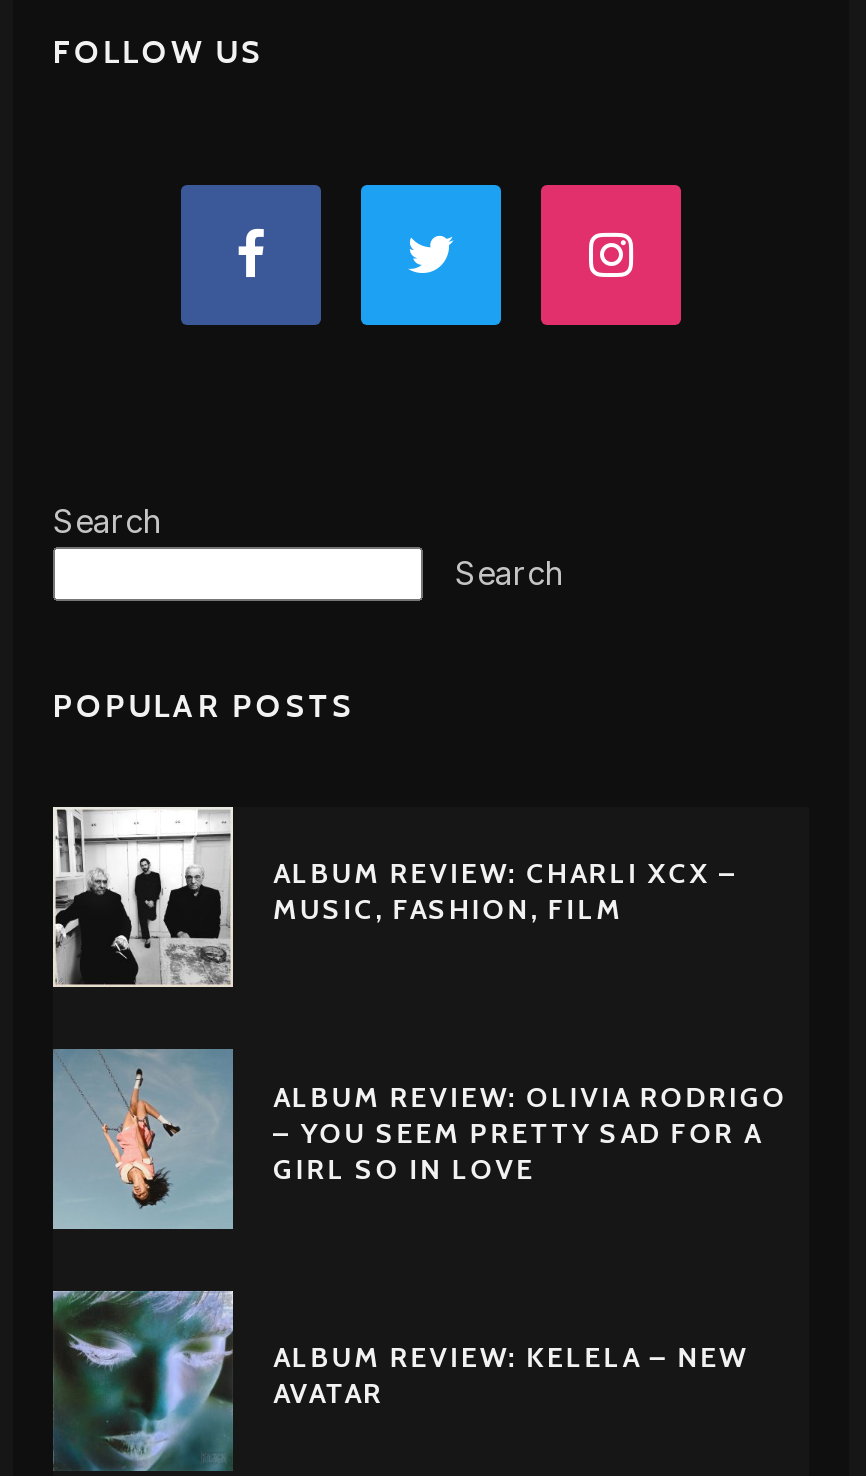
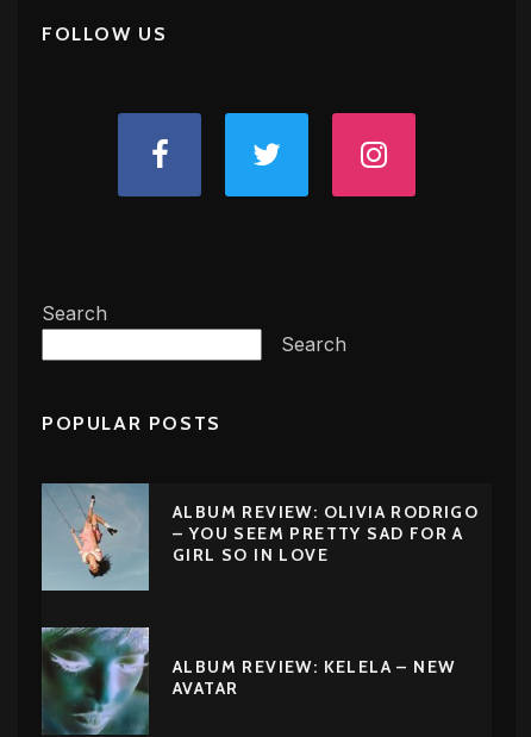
- [image]
- ALBUM REVIEW: CHARLI XCX –
- MUSIC, FASHION, FILM
